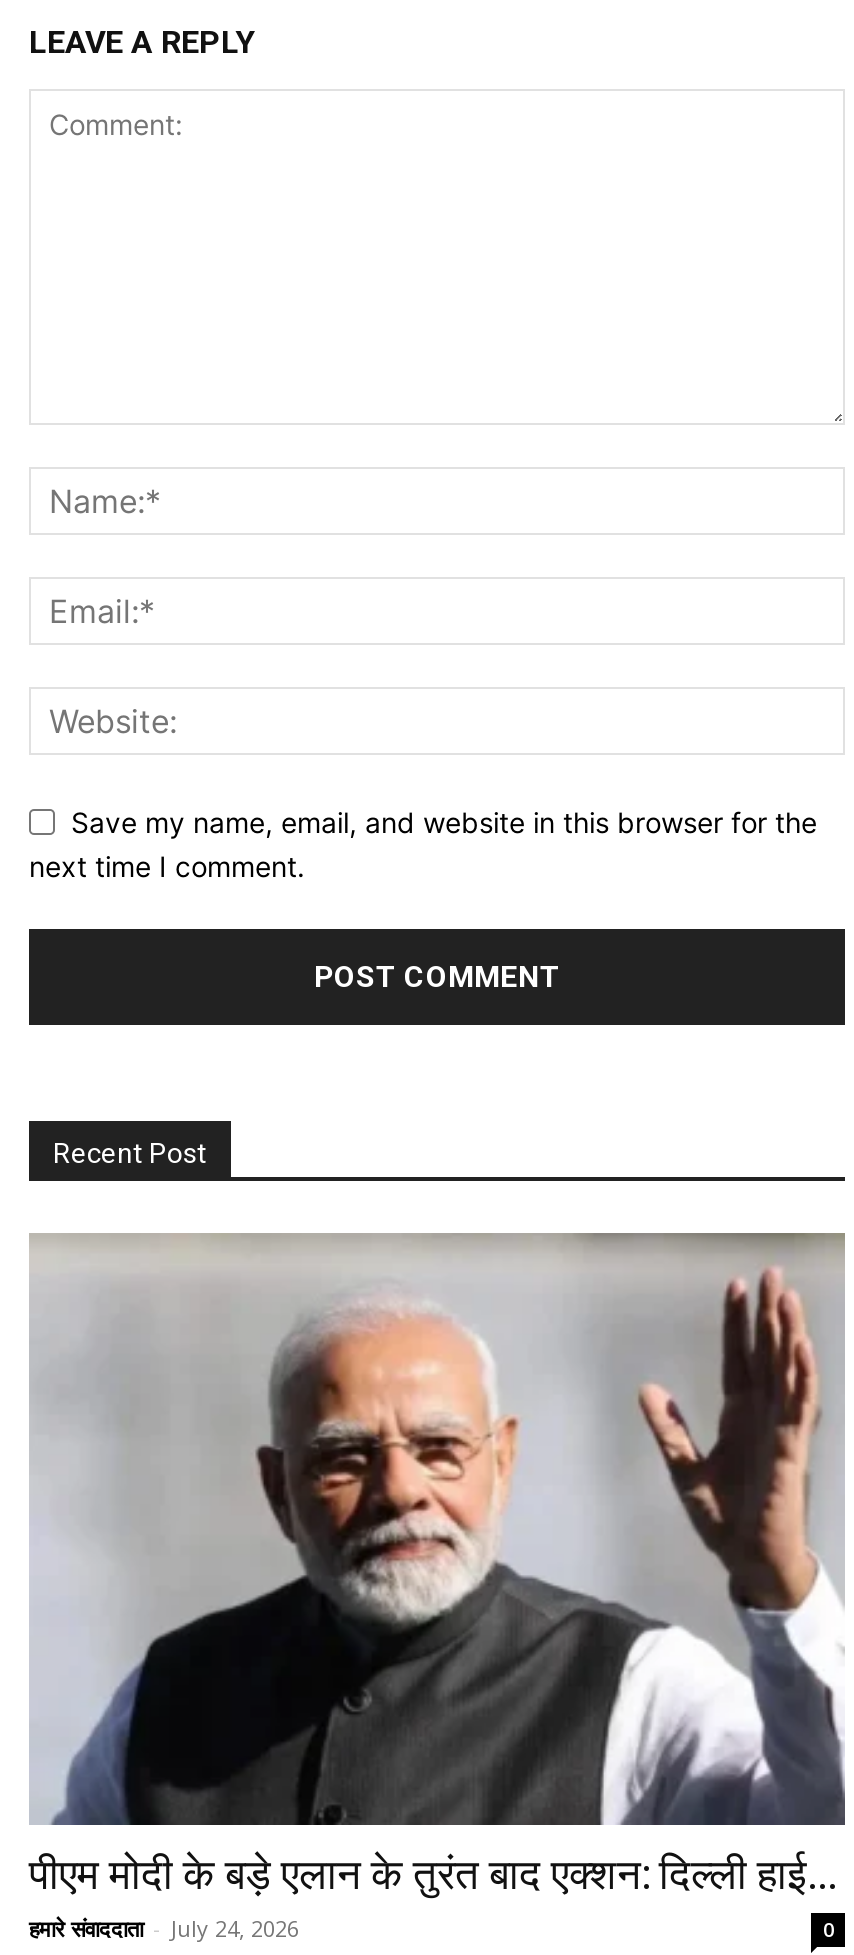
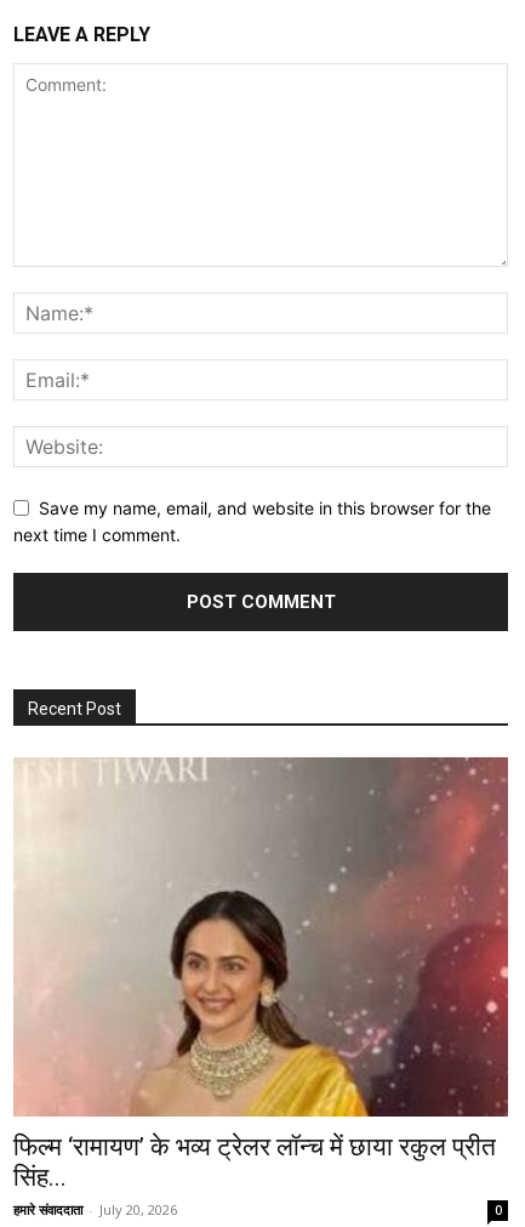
- [image]
- पीएम मोदी के बड़े एलान के तुरंत बाद एक्शन: दिल्ली हाई...
- हमारे संवाददाता - July 24, 2026
+ [image]
+ फिल्म ‘रामायण’ के भव्य ट्रेलर लॉन्च में छाया रकुल प्रीत
+ सिंह...
+ हमारे संवाददाता - July 20, 2026
